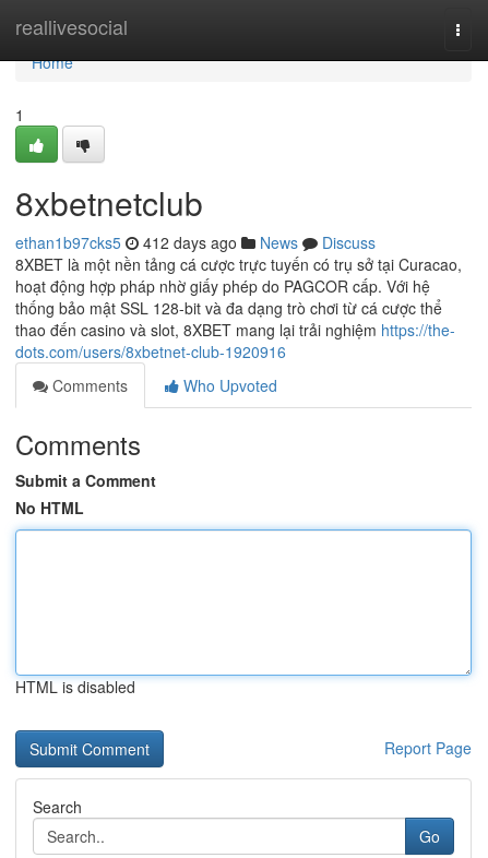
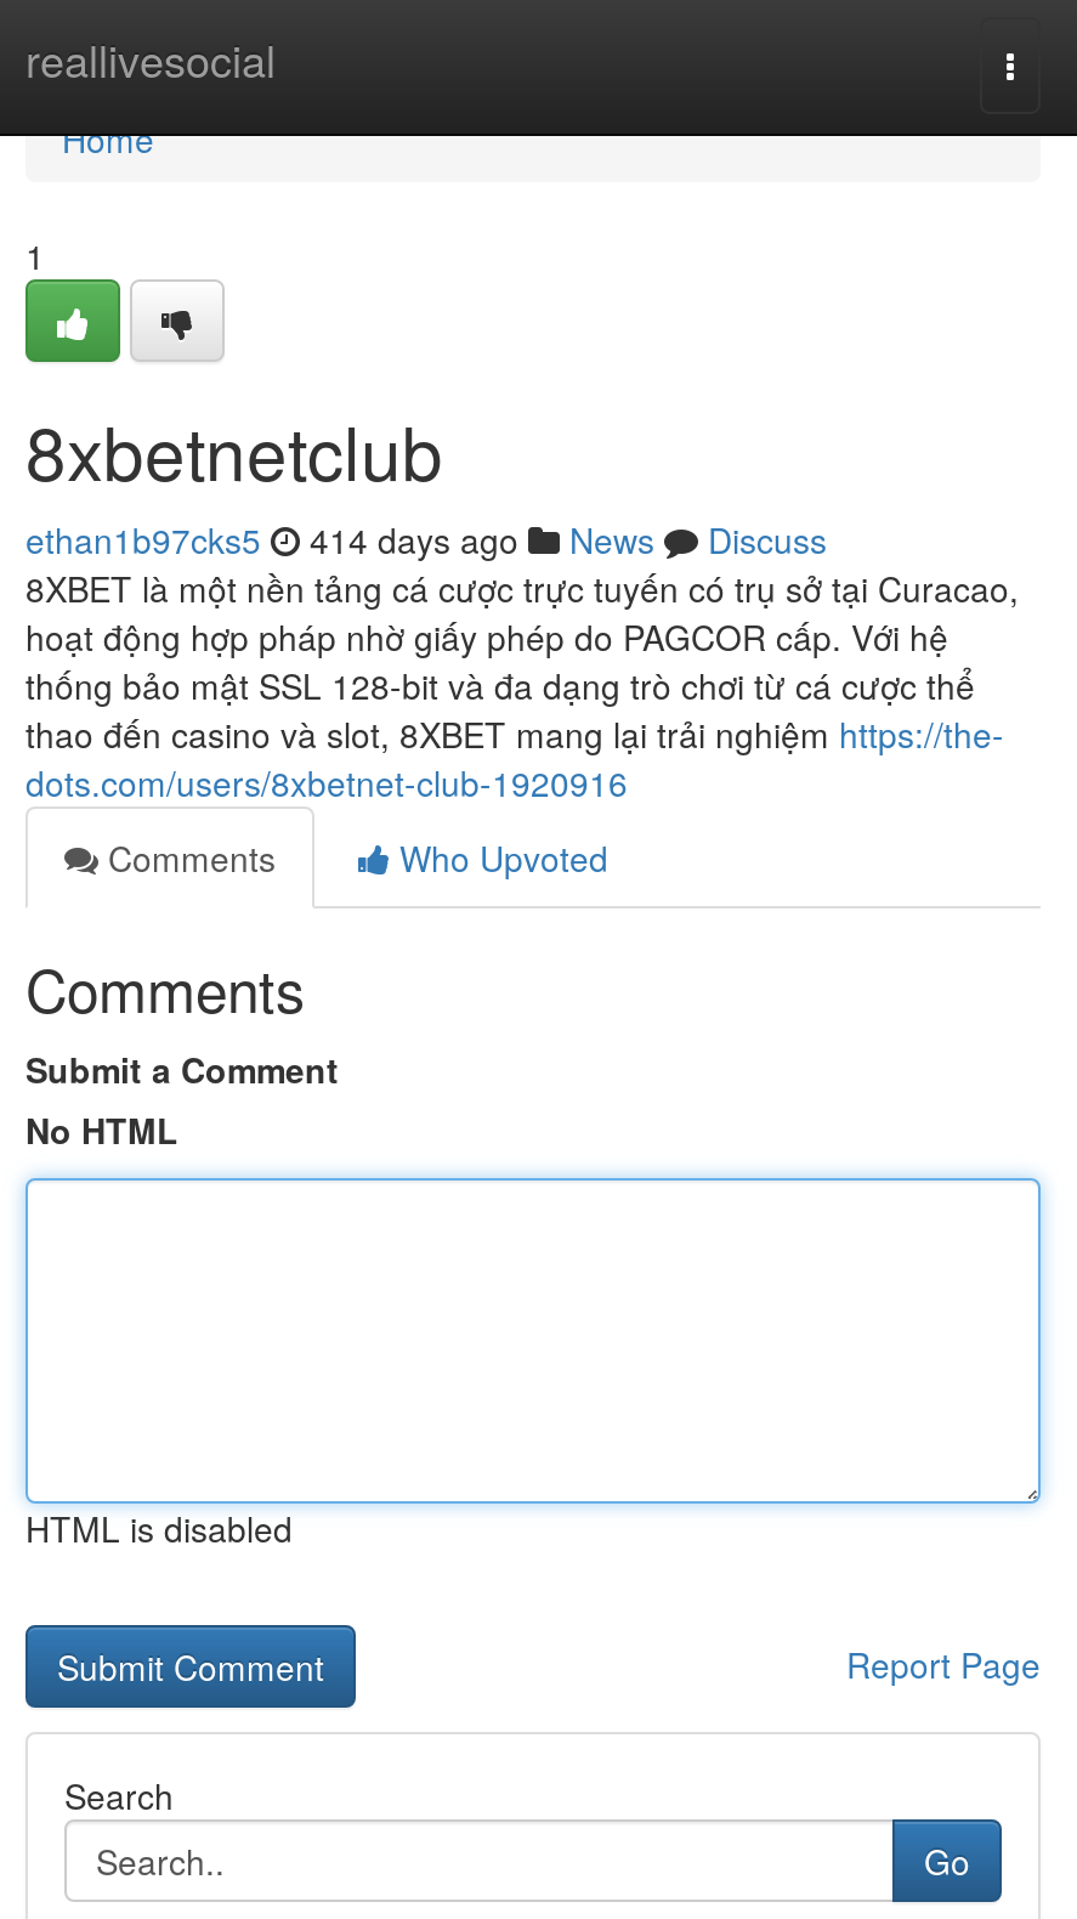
- ethan1b97cks5 412 days ago News Discuss
+ ethan1b97cks5 414 days ago News Discuss
